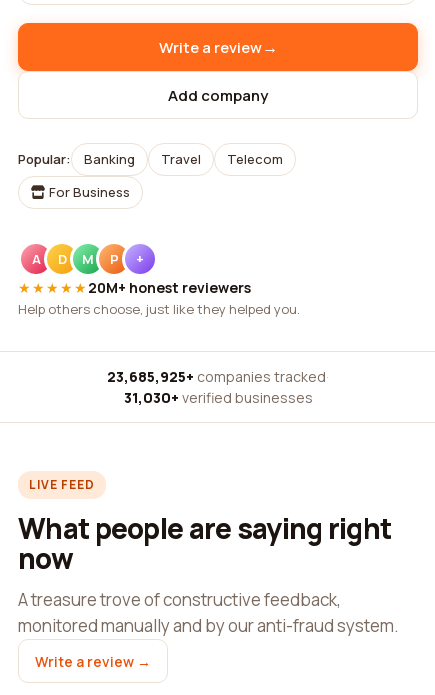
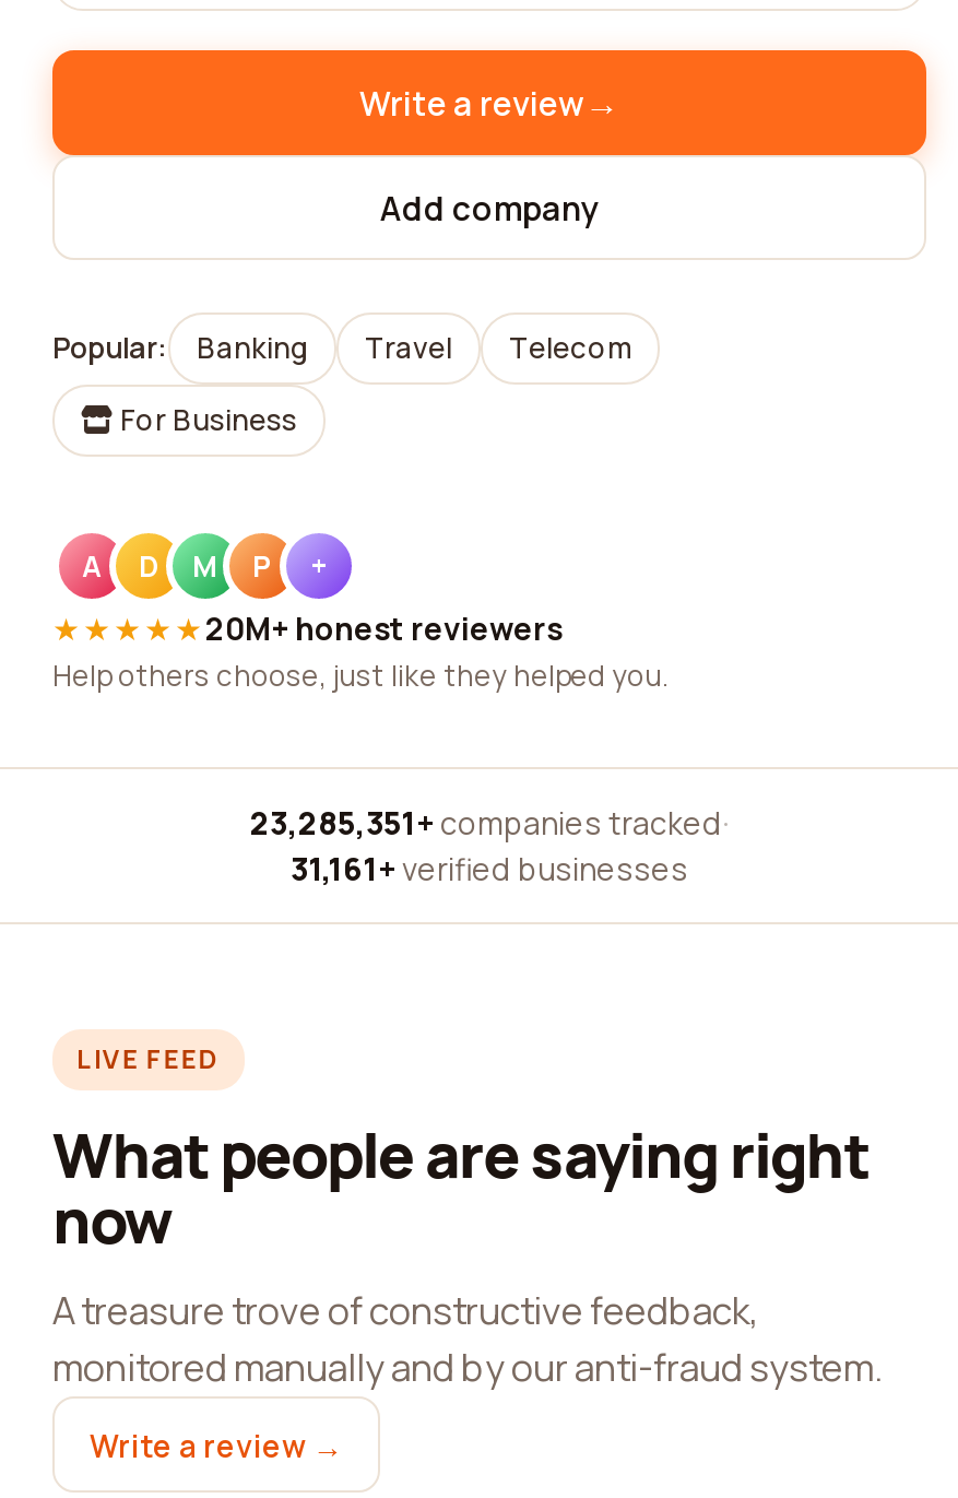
- 23,685,925+ companies tracked ·
+ 23,285,351+ companies tracked ·

- 31,030+ verified businesses
+ 31,161+ verified businesses
